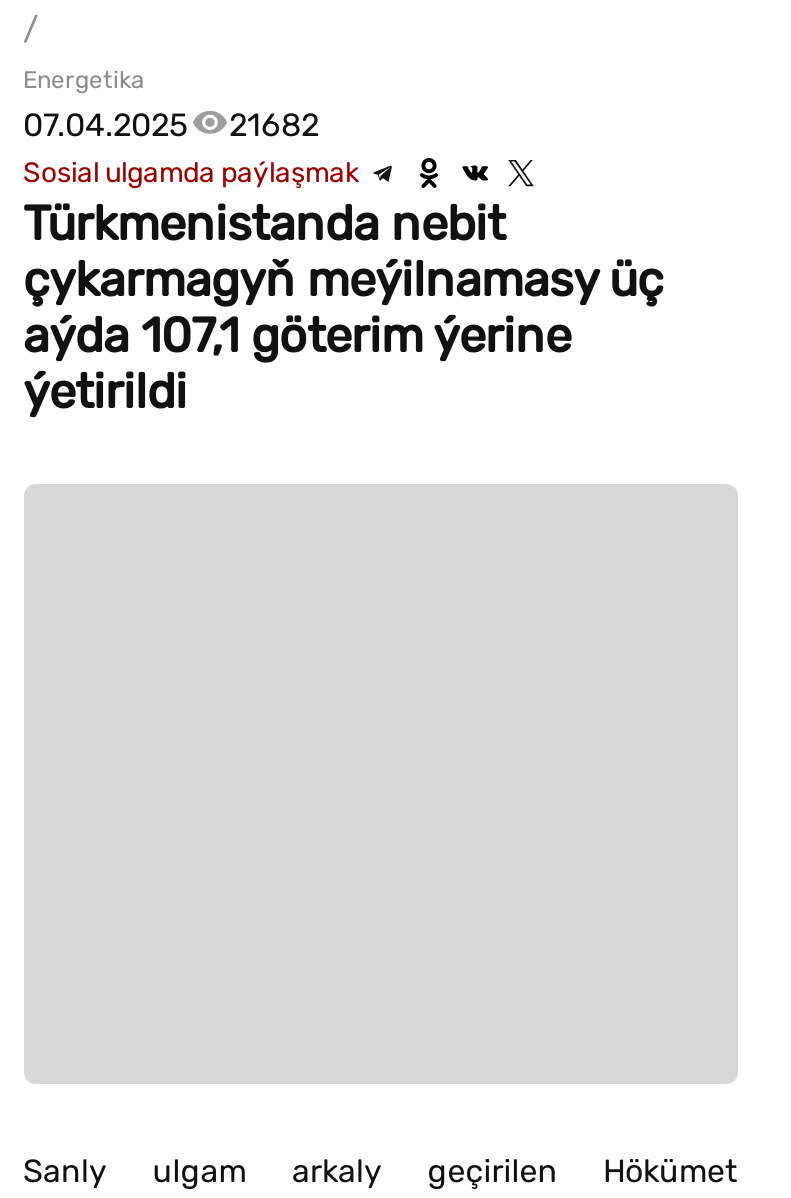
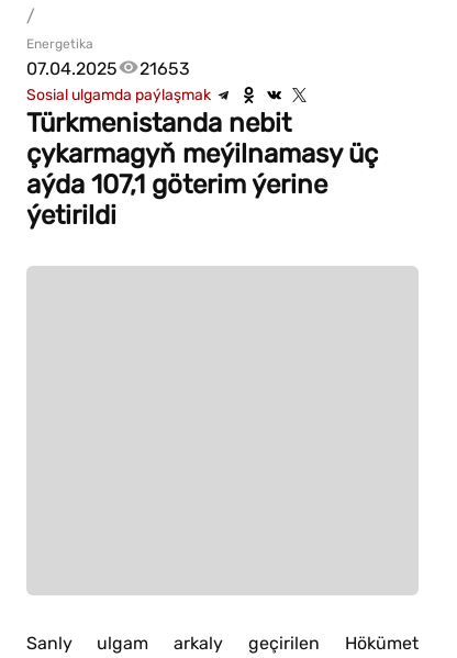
- 07.04.2025 21682
+ 07.04.2025 21653
